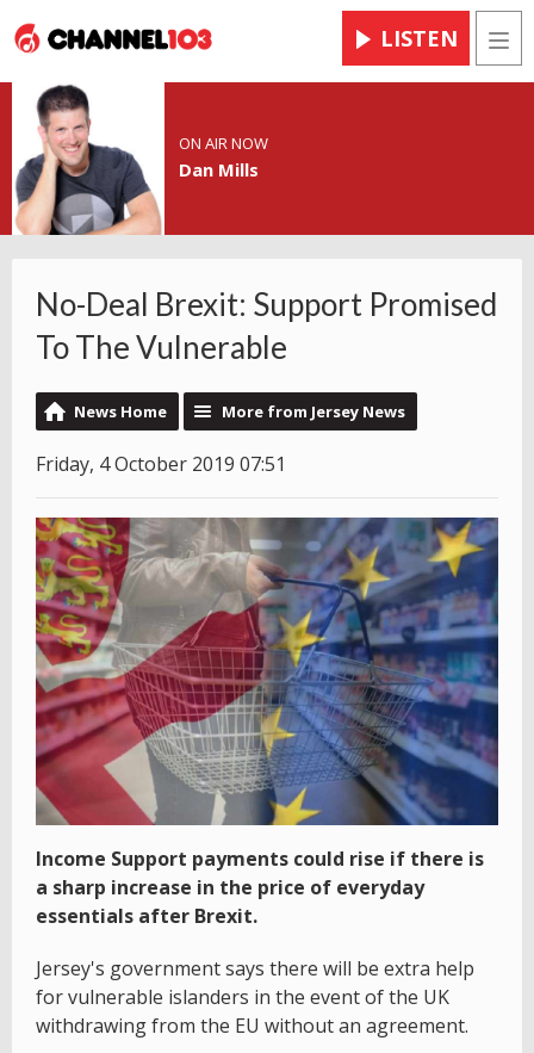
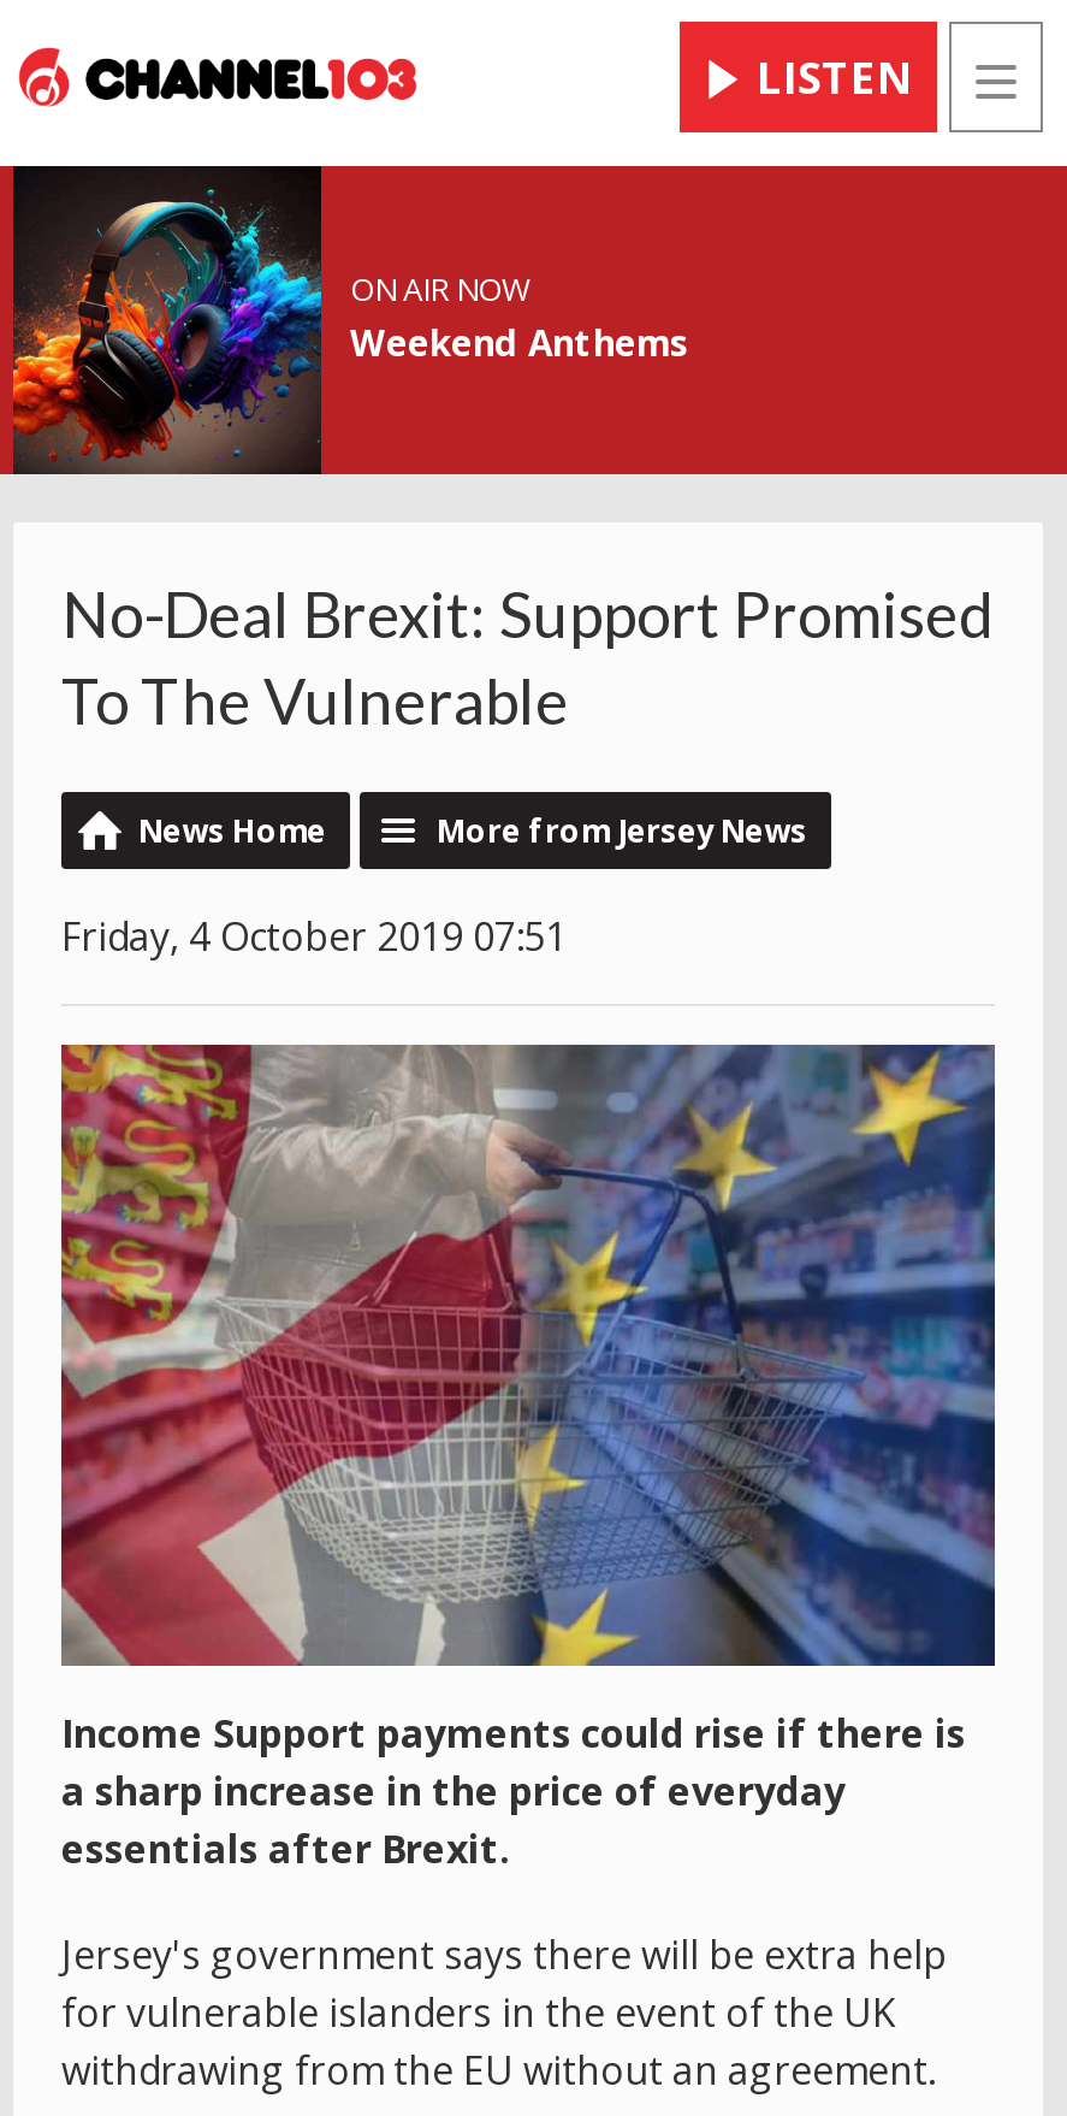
- [image]
- Dan Mills
+ [image]
+ Weekend Anthems
